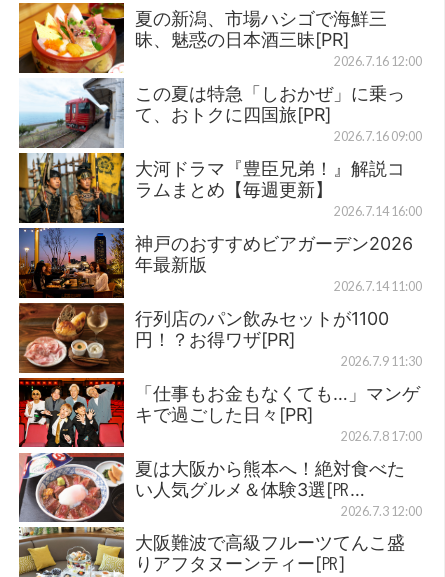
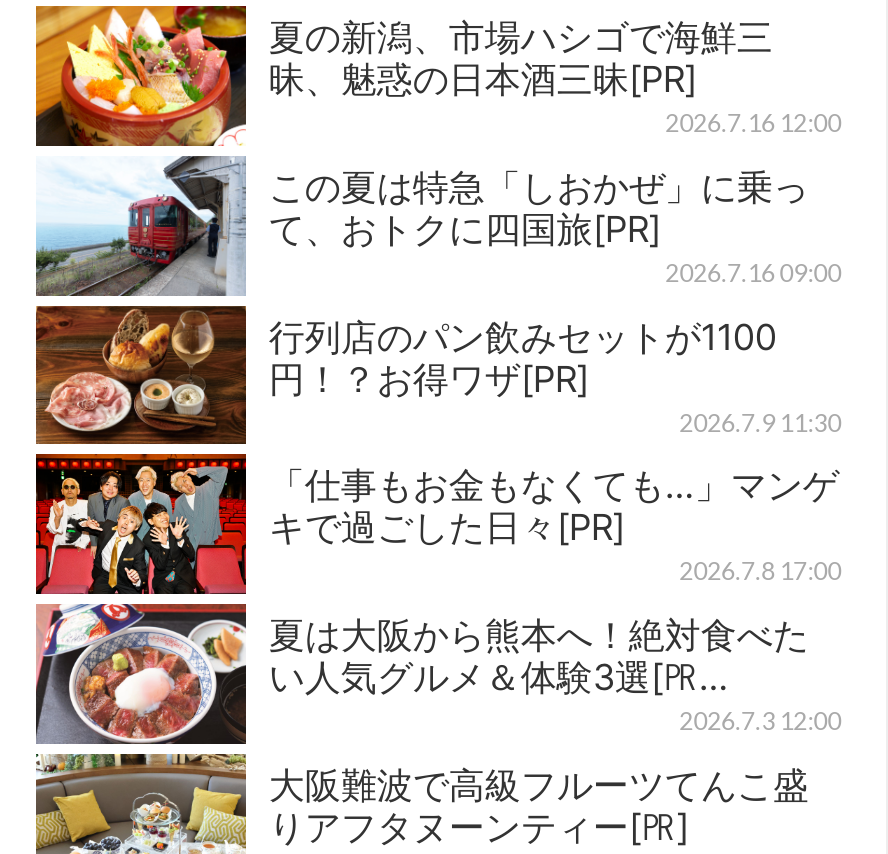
- [image]
- 大河ドラマ『豊臣兄弟！』解説コ
- ラムまとめ【毎週更新】
- 2026.7.14 16:00
- 神戸のおすすめビアガーデン2026
- 年最新版
- 2026.7.14 11:00
